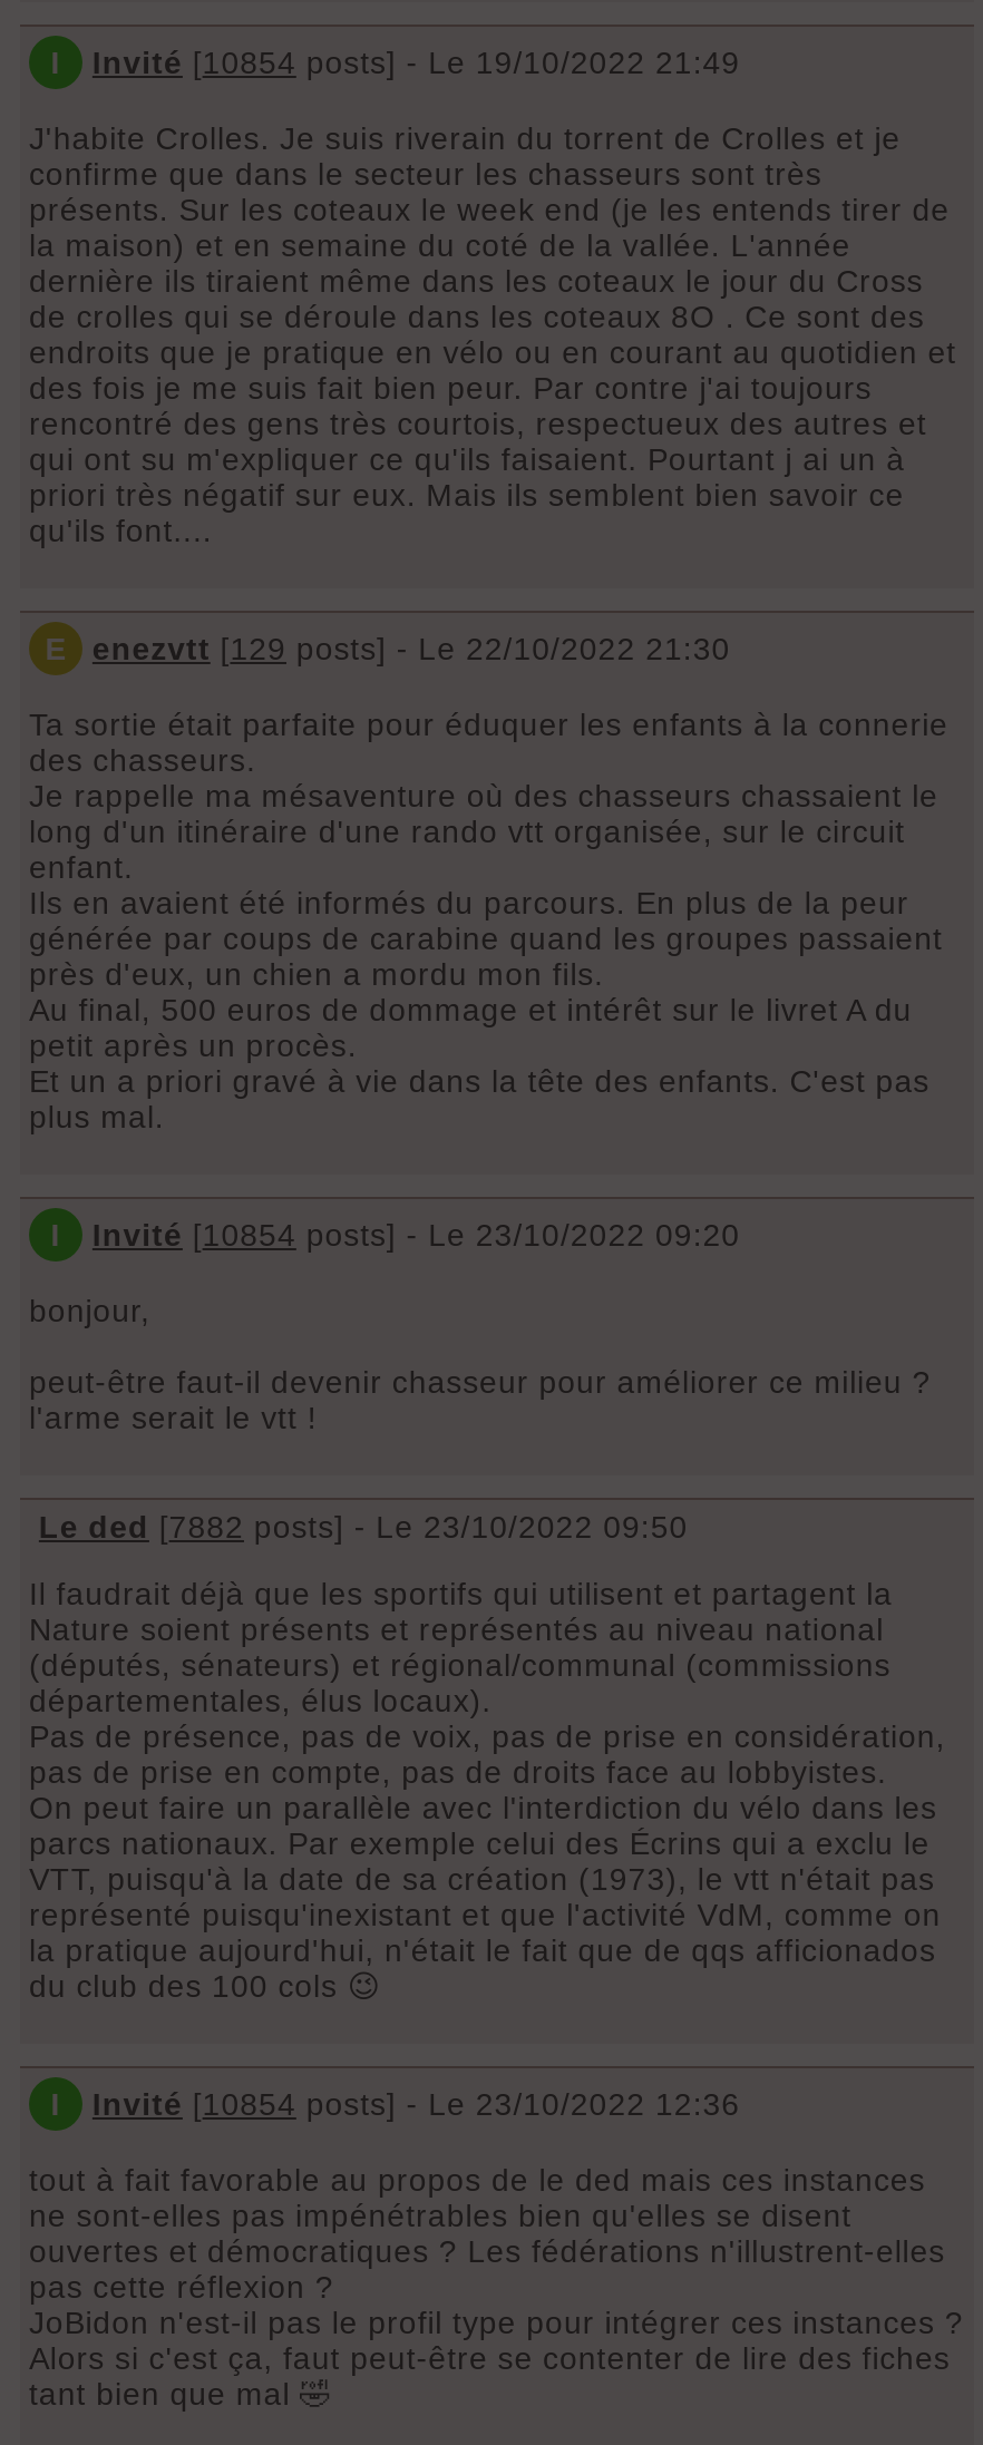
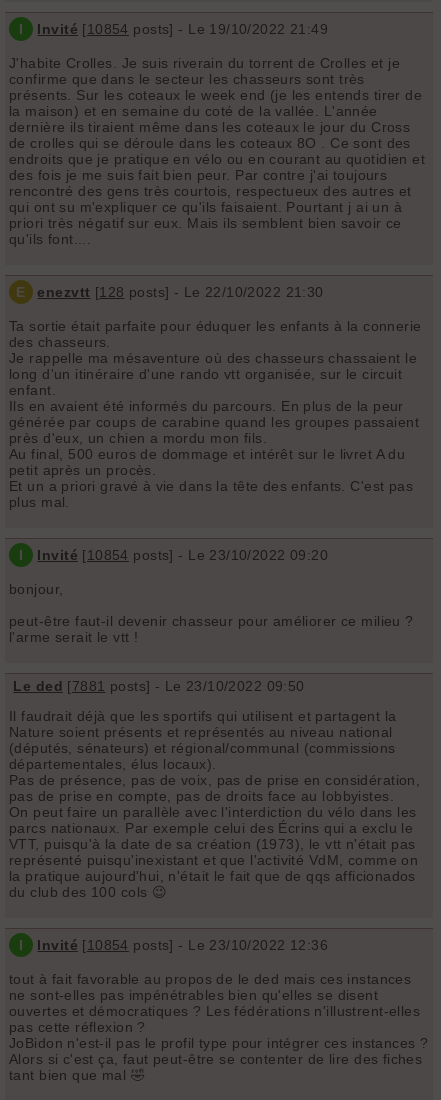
- enezvtt [129 posts] - Le 22/10/2022 21:30
+ enezvtt [128 posts] - Le 22/10/2022 21:30

- Le ded [7882 posts] - Le 23/10/2022 09:50
+ Le ded [7881 posts] - Le 23/10/2022 09:50
